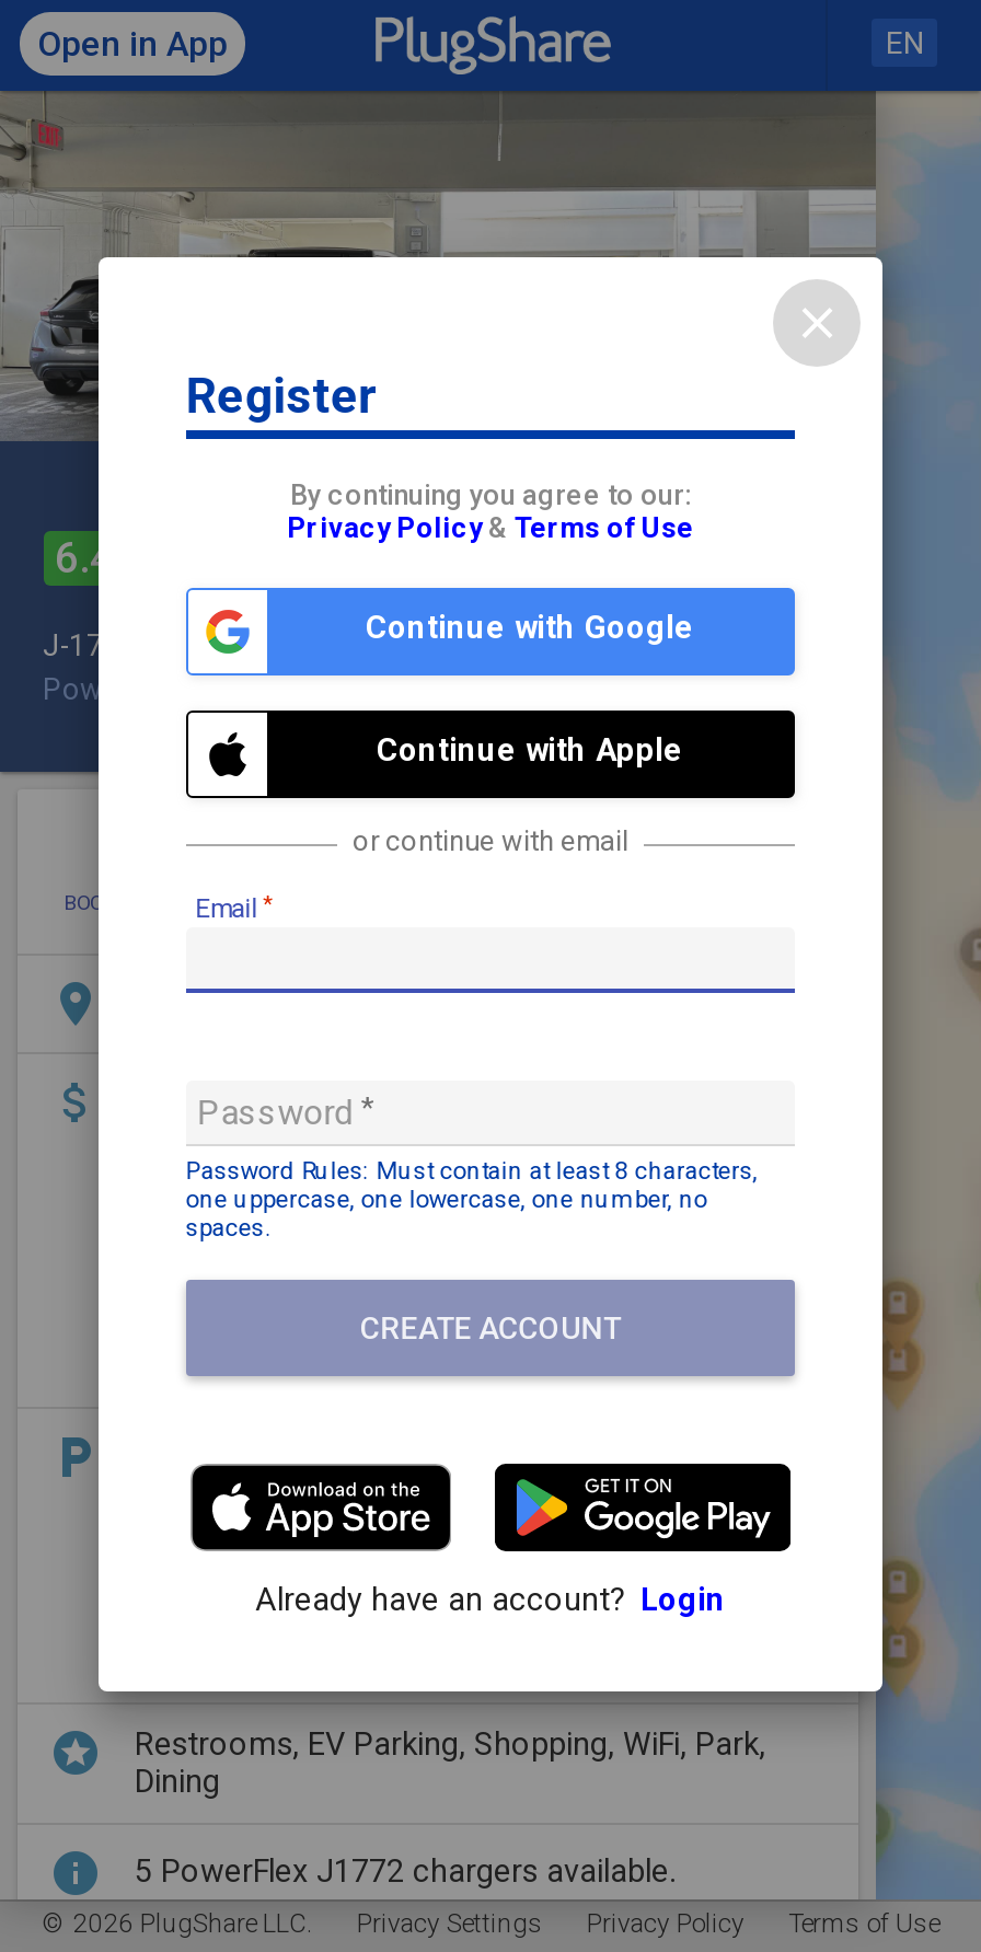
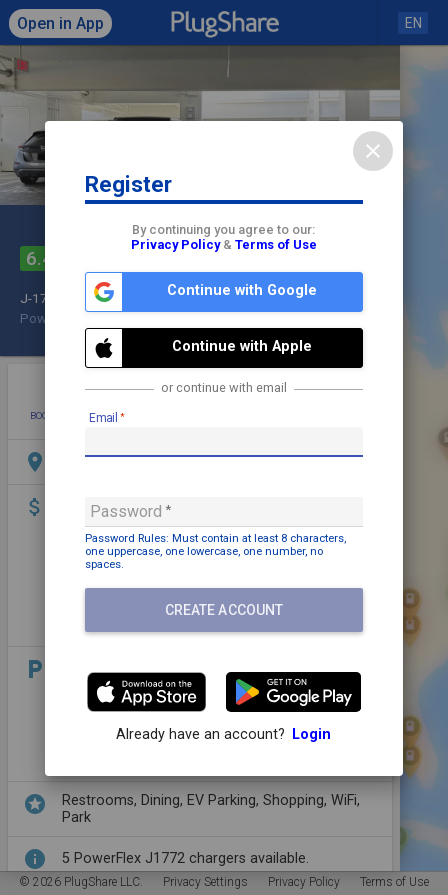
- Restrooms, EV Parking, Shopping, WiFi, Park,
- Dining
+ Restrooms, Dining, EV Parking, Shopping, WiFi,
+ Park
